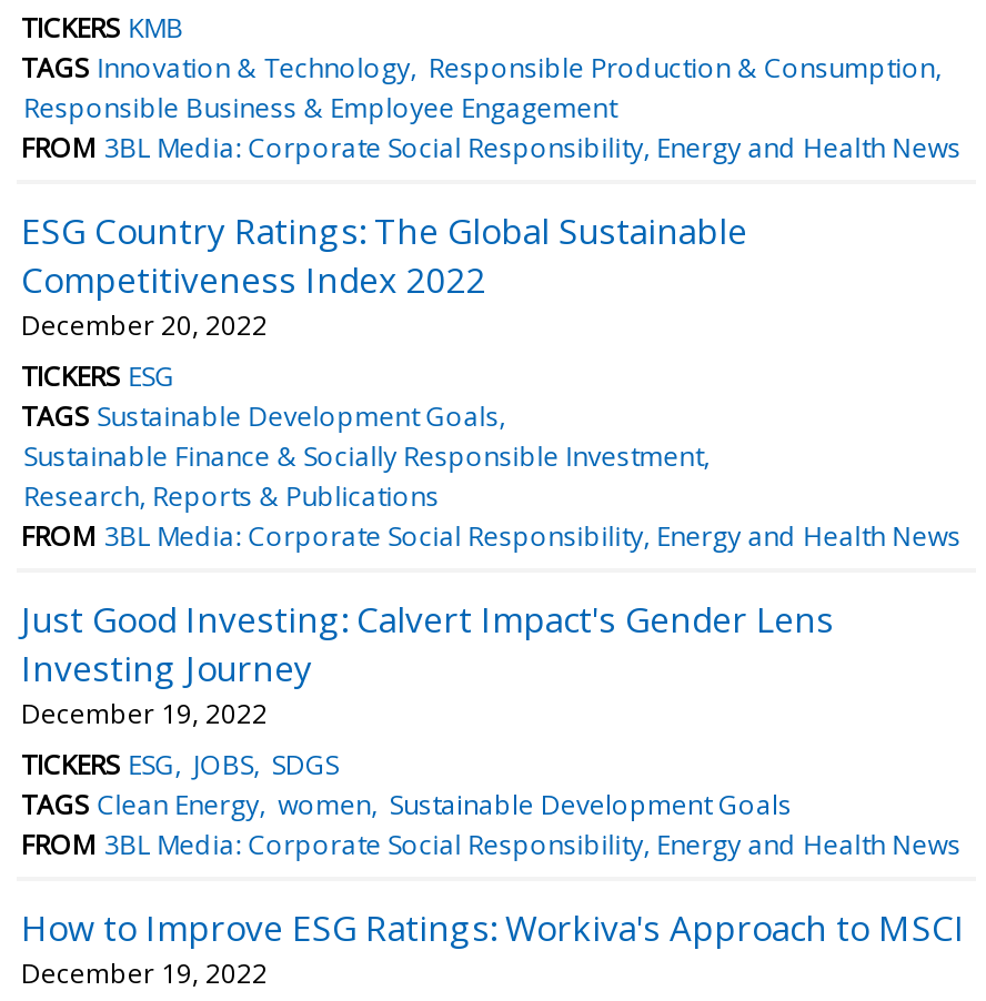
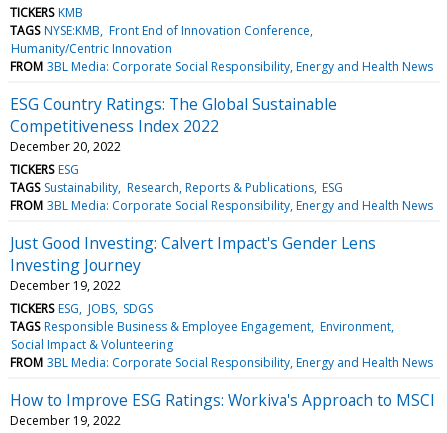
- TAGS Innovation & Technology Responsible Production & Consumption
- Responsible Business & Employee Engagement
+ TAGS NYSE:KMB Front End of Innovation Conference
+ Humanity/Centric Innovation

- TAGS Sustainable Development Goals
- Sustainable Finance & Socially Responsible Investment
- Research, Reports & Publications
+ TAGS Sustainability Research, Reports & Publications ESG

moved up: FROM 3BL Media: Corporate Social Responsibility, Energy and Health News | Just Good Investing: Calvert Impact's Gender Lens | Investing Journey | December 19, 2022 | TICKERS ESG JOBS SDGS

- TAGS Clean Energy women Sustainable Development Goals
+ TAGS Responsible Business & Employee Engagement Environment
+ Social Impact & Volunteering
